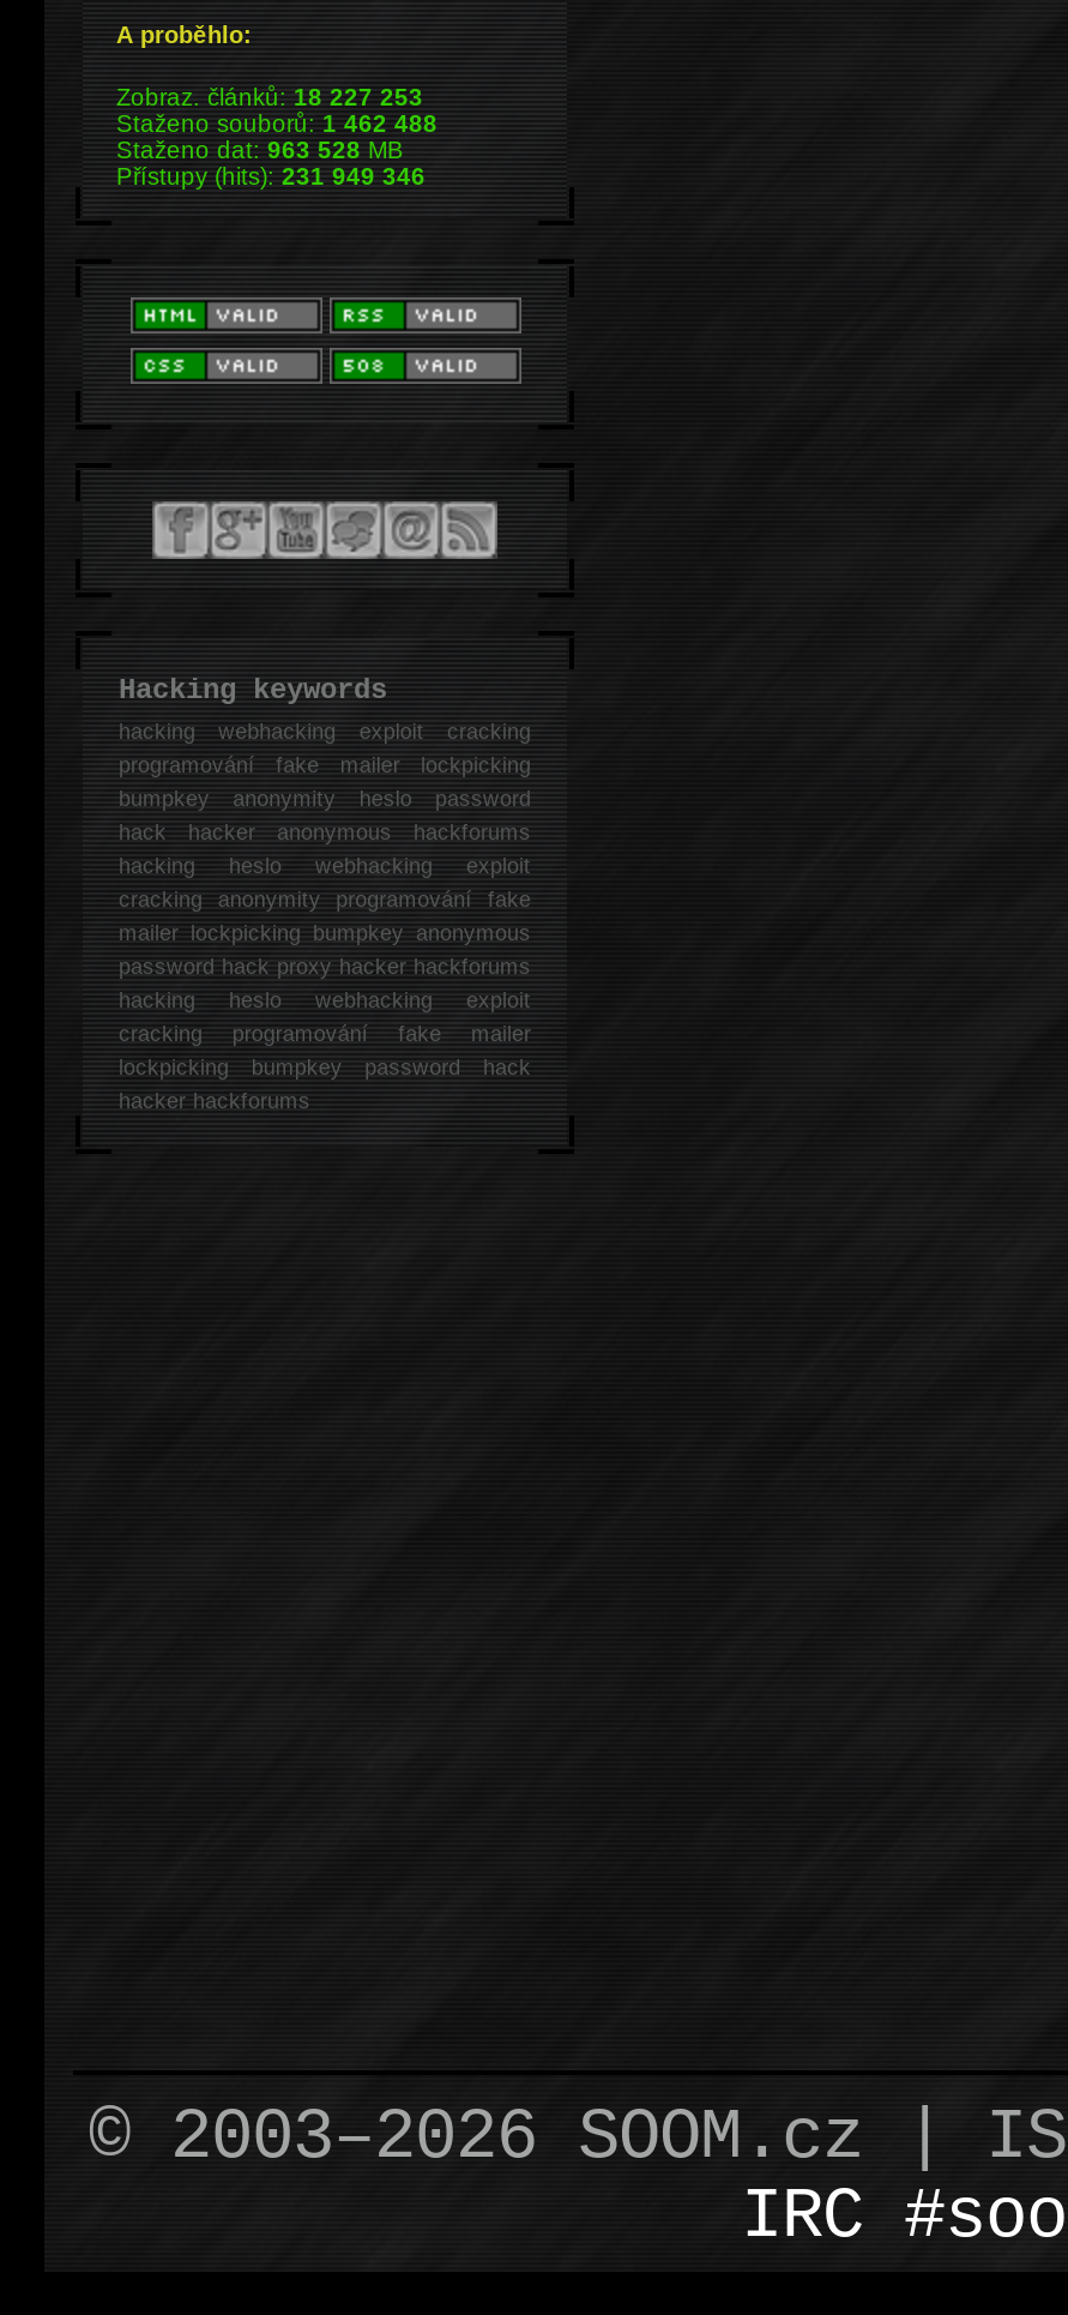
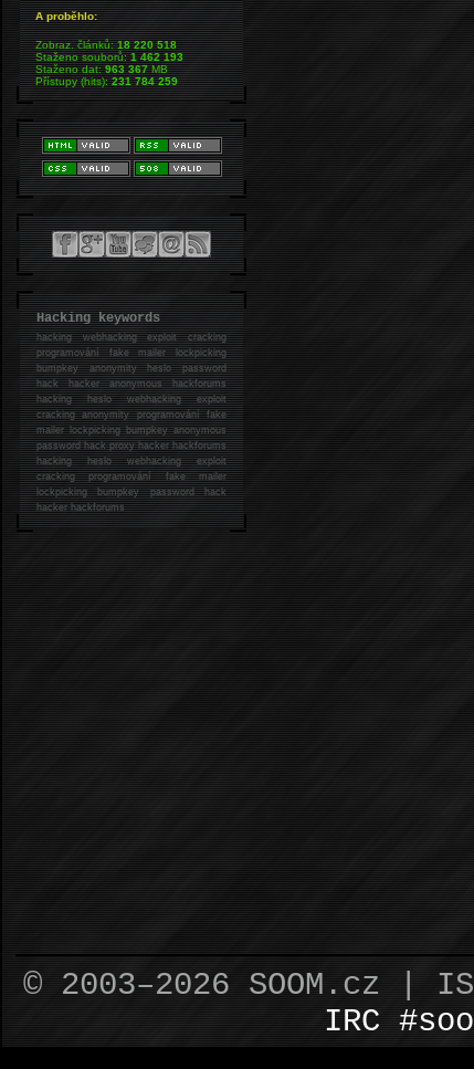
- Zobraz. článků: 18 227 253
+ Zobraz. článků: 18 220 518

- Staženo souborů: 1 462 488
+ Staženo souborů: 1 462 193

- Staženo dat: 963 528 MB
+ Staženo dat: 963 367 MB

- Přístupy (hits): 231 949 346
+ Přístupy (hits): 231 784 259
